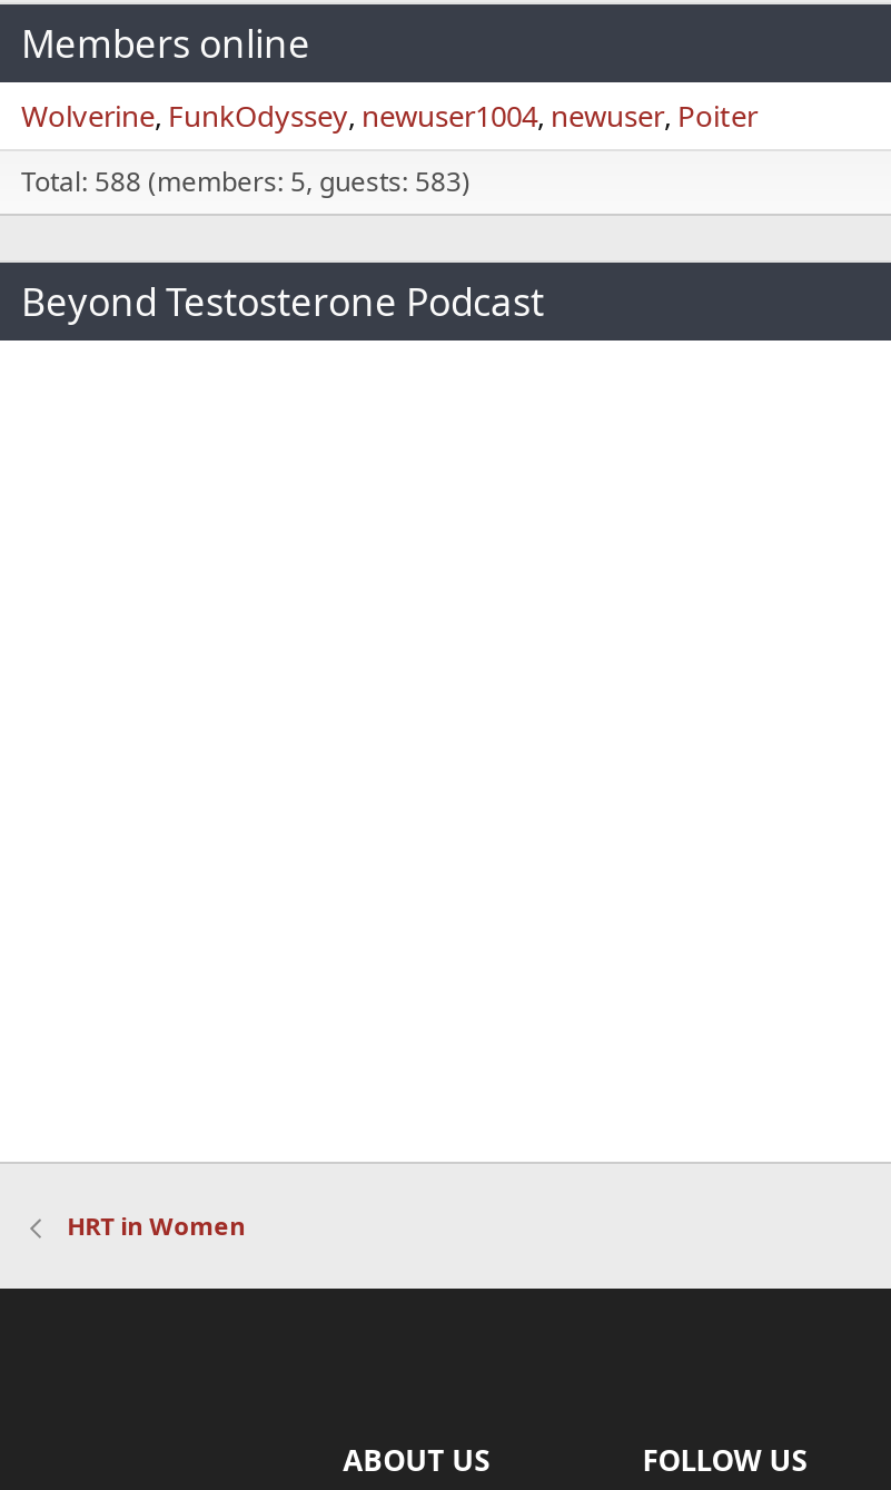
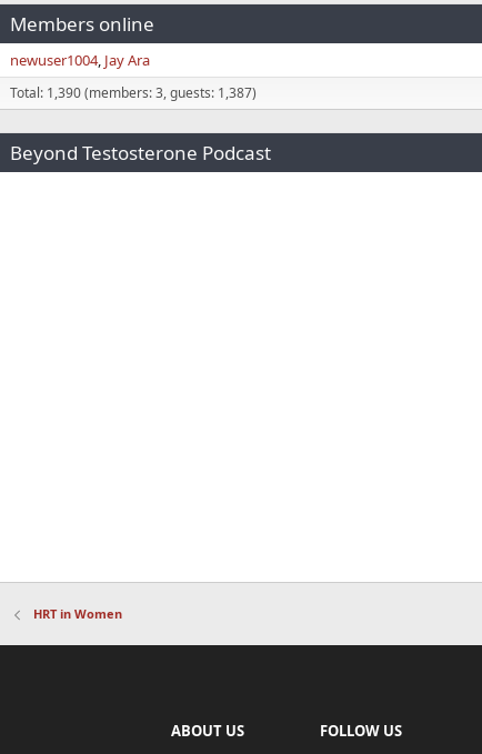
- Wolverine FunkOdyssey newuser1004 newuser Poiter
+ newuser1004 Jay Ara

- Total: 588 (members: 5, guests: 583)
+ Total: 1,390 (members: 3, guests: 1,387)
